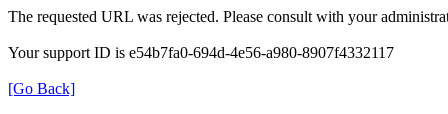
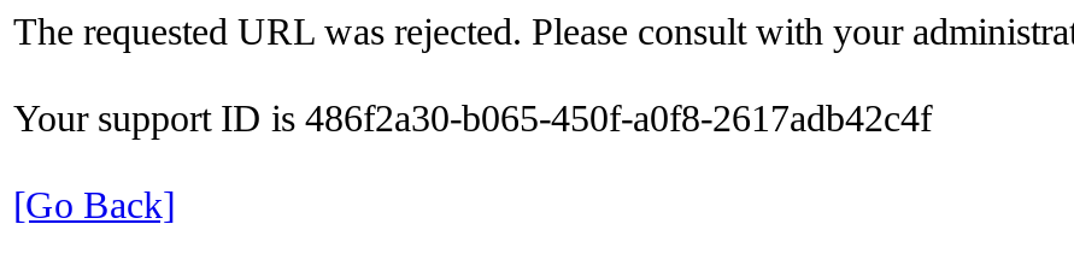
- Your support ID is e54b7fa0-694d-4e56-a980-8907f4332117
+ Your support ID is 486f2a30-b065-450f-a0f8-2617adb42c4f
